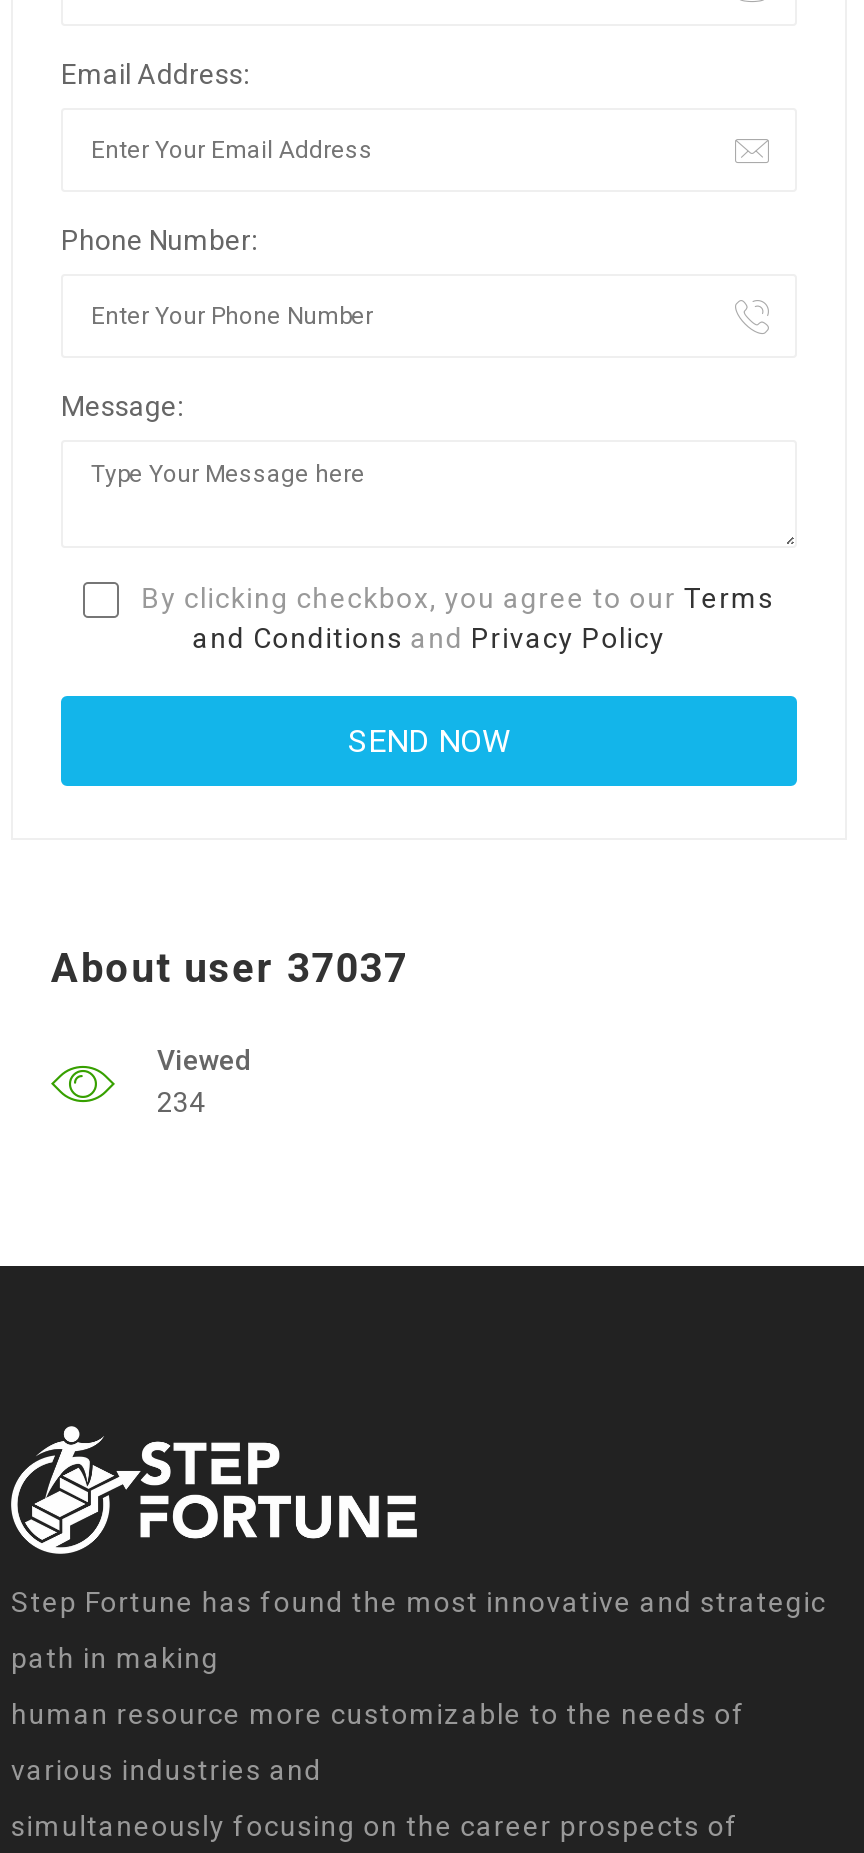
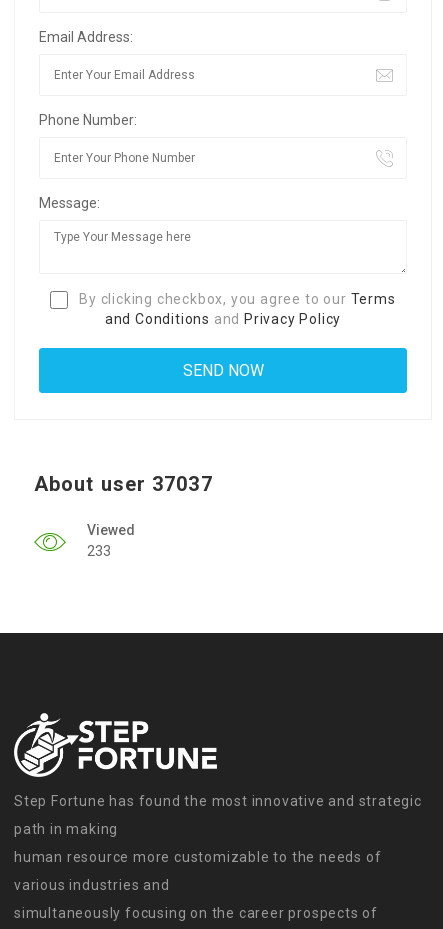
- 234
+ 233
